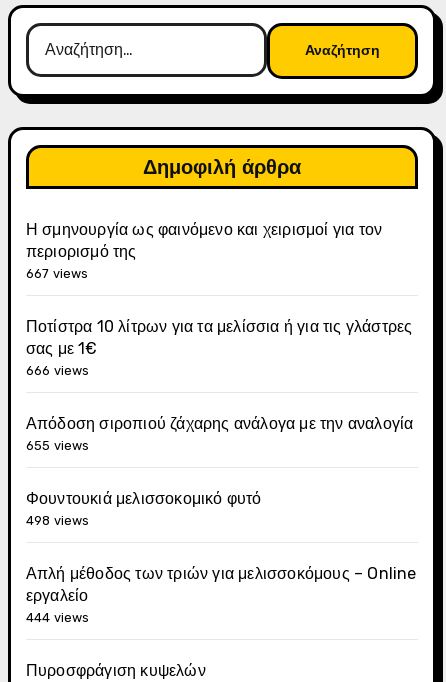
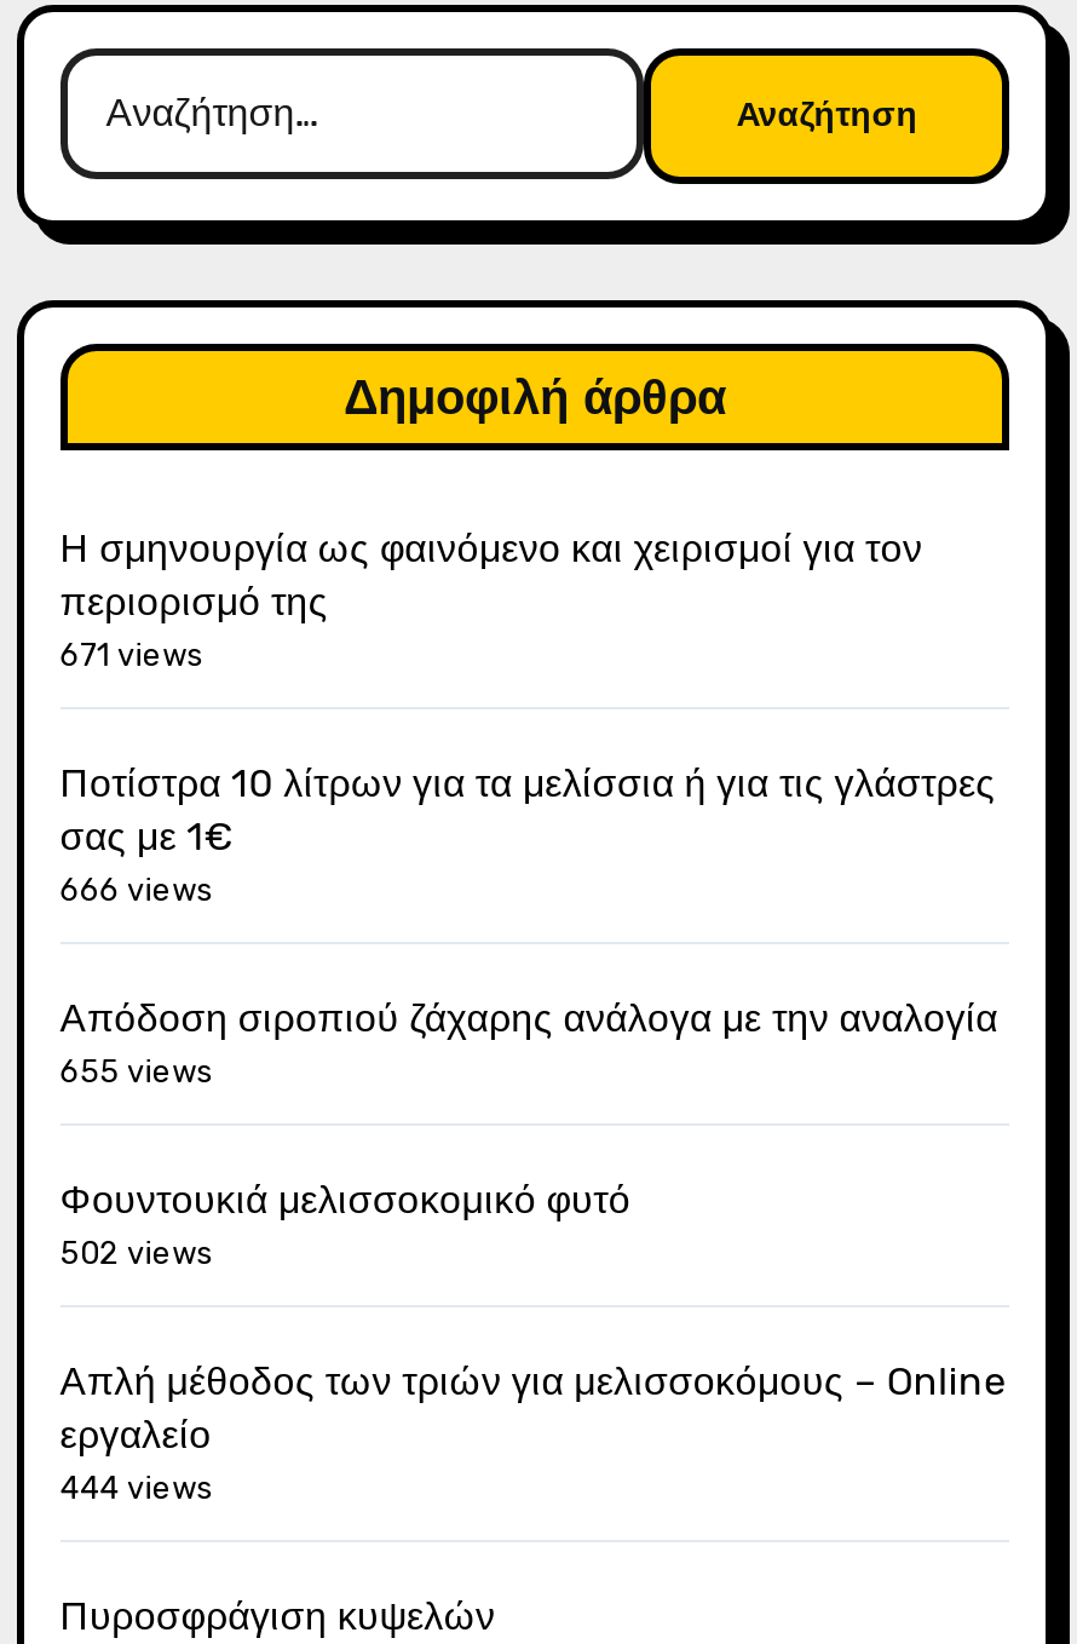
- 667 views
+ 671 views

- 498 views
+ 502 views
